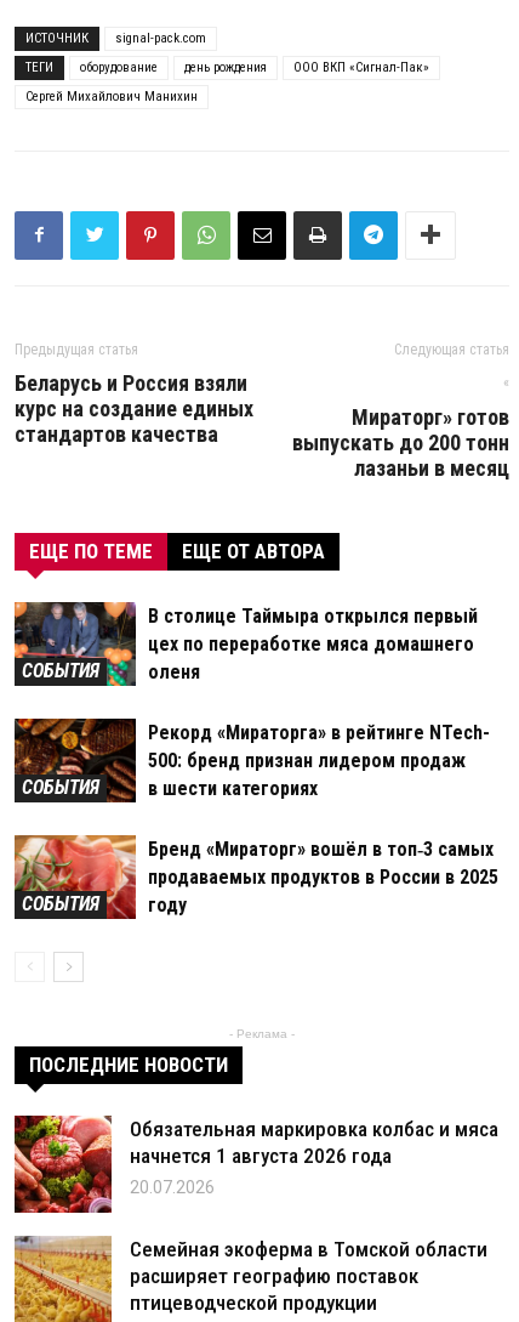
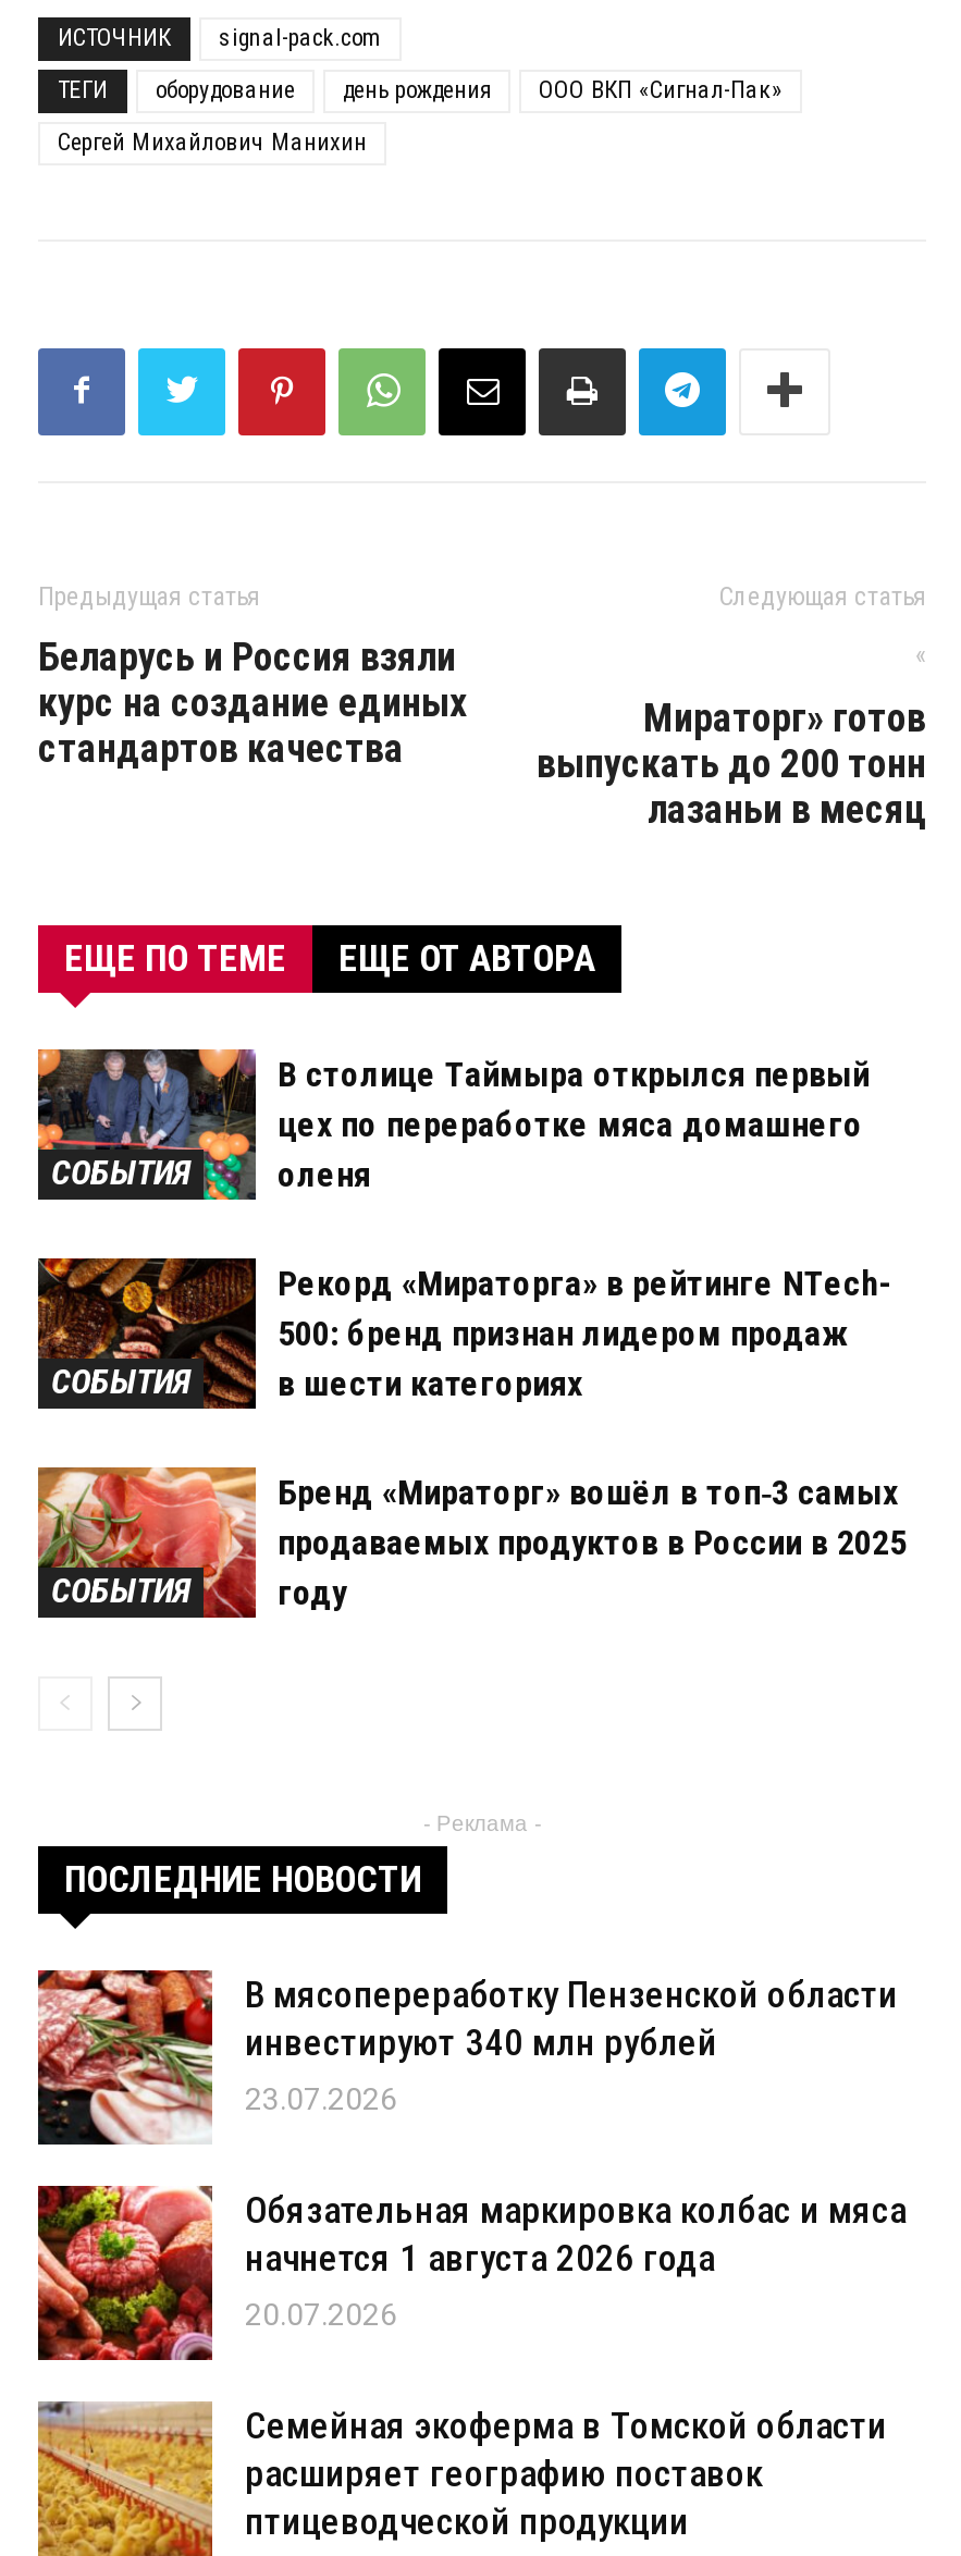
+ [image]
+ В мясопереработку Пензенской области
+ инвестируют 340 млн рублей
+ 23.07.2026
